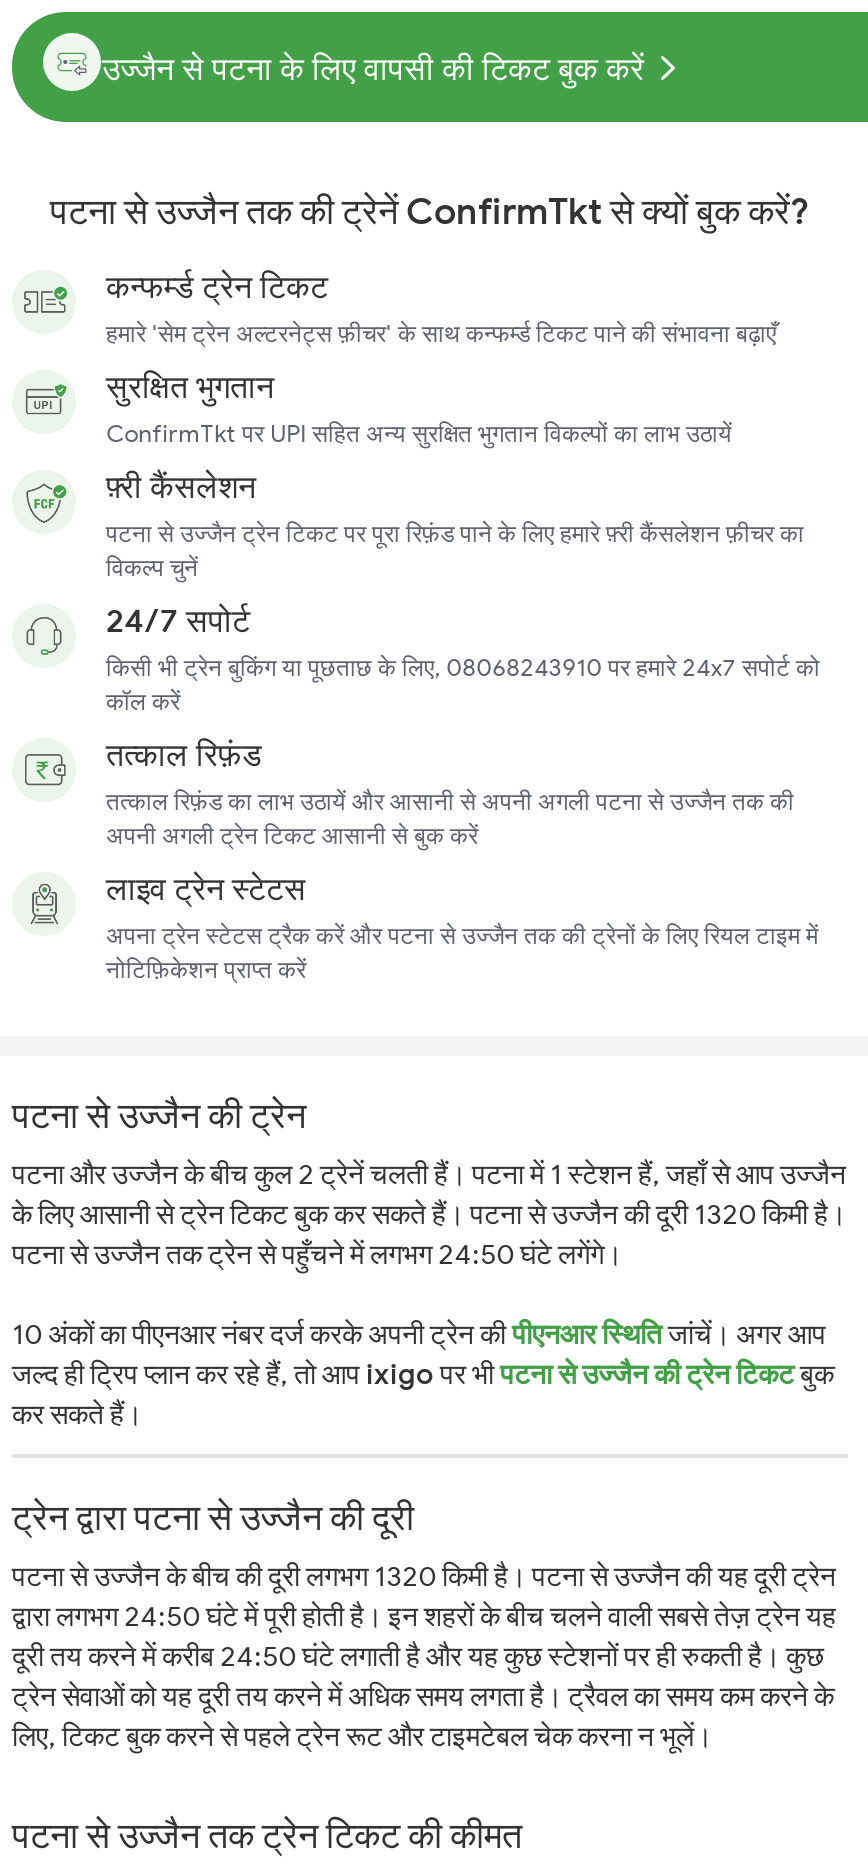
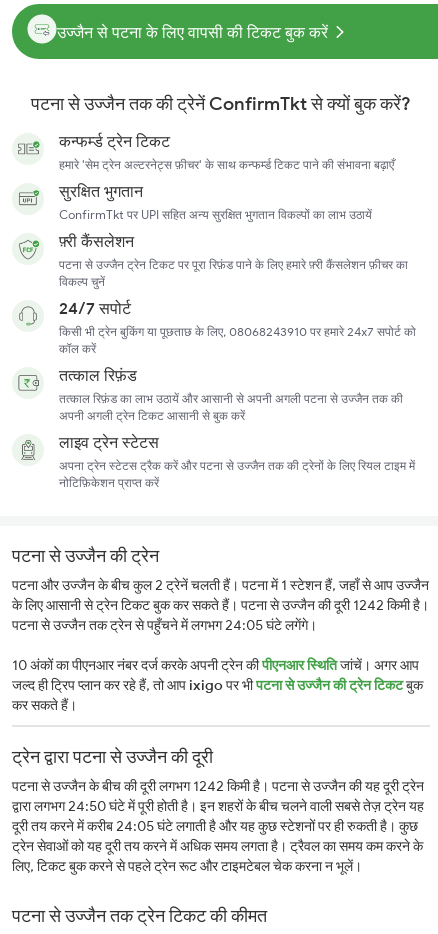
- के लिए आसानी से ट्रेन टिकट बुक कर सकते हैं। पटना से उज्जैन की दूरी 1320 किमी है।
+ के लिए आसानी से ट्रेन टिकट बुक कर सकते हैं। पटना से उज्जैन की दूरी 1242 किमी है।

- पटना से उज्जैन तक ट्रेन से पहुँचने में लगभग 24:50 घंटे लगेंगे।
+ पटना से उज्जैन तक ट्रेन से पहुँचने में लगभग 24:05 घंटे लगेंगे।

- पटना से उज्जैन के बीच की दूरी लगभग 1320 किमी है। पटना से उज्जैन की यह दूरी ट्रेन
+ पटना से उज्जैन के बीच की दूरी लगभग 1242 किमी है। पटना से उज्जैन की यह दूरी ट्रेन

- दूरी तय करने में करीब 24:50 घंटे लगाती है और यह कुछ स्टेशनों पर ही रुकती है। कुछ
+ दूरी तय करने में करीब 24:05 घंटे लगाती है और यह कुछ स्टेशनों पर ही रुकती है। कुछ
